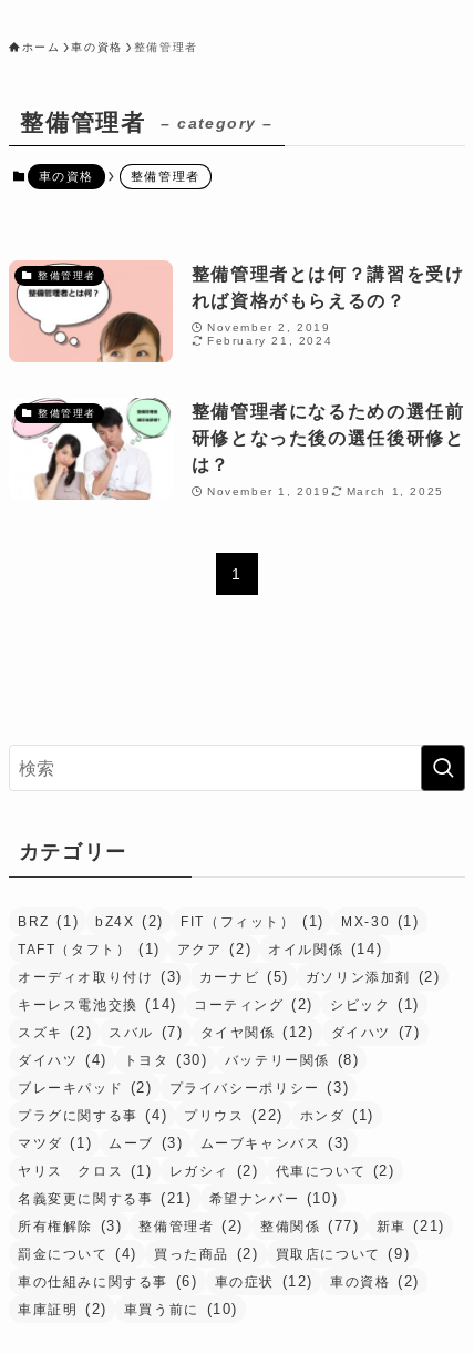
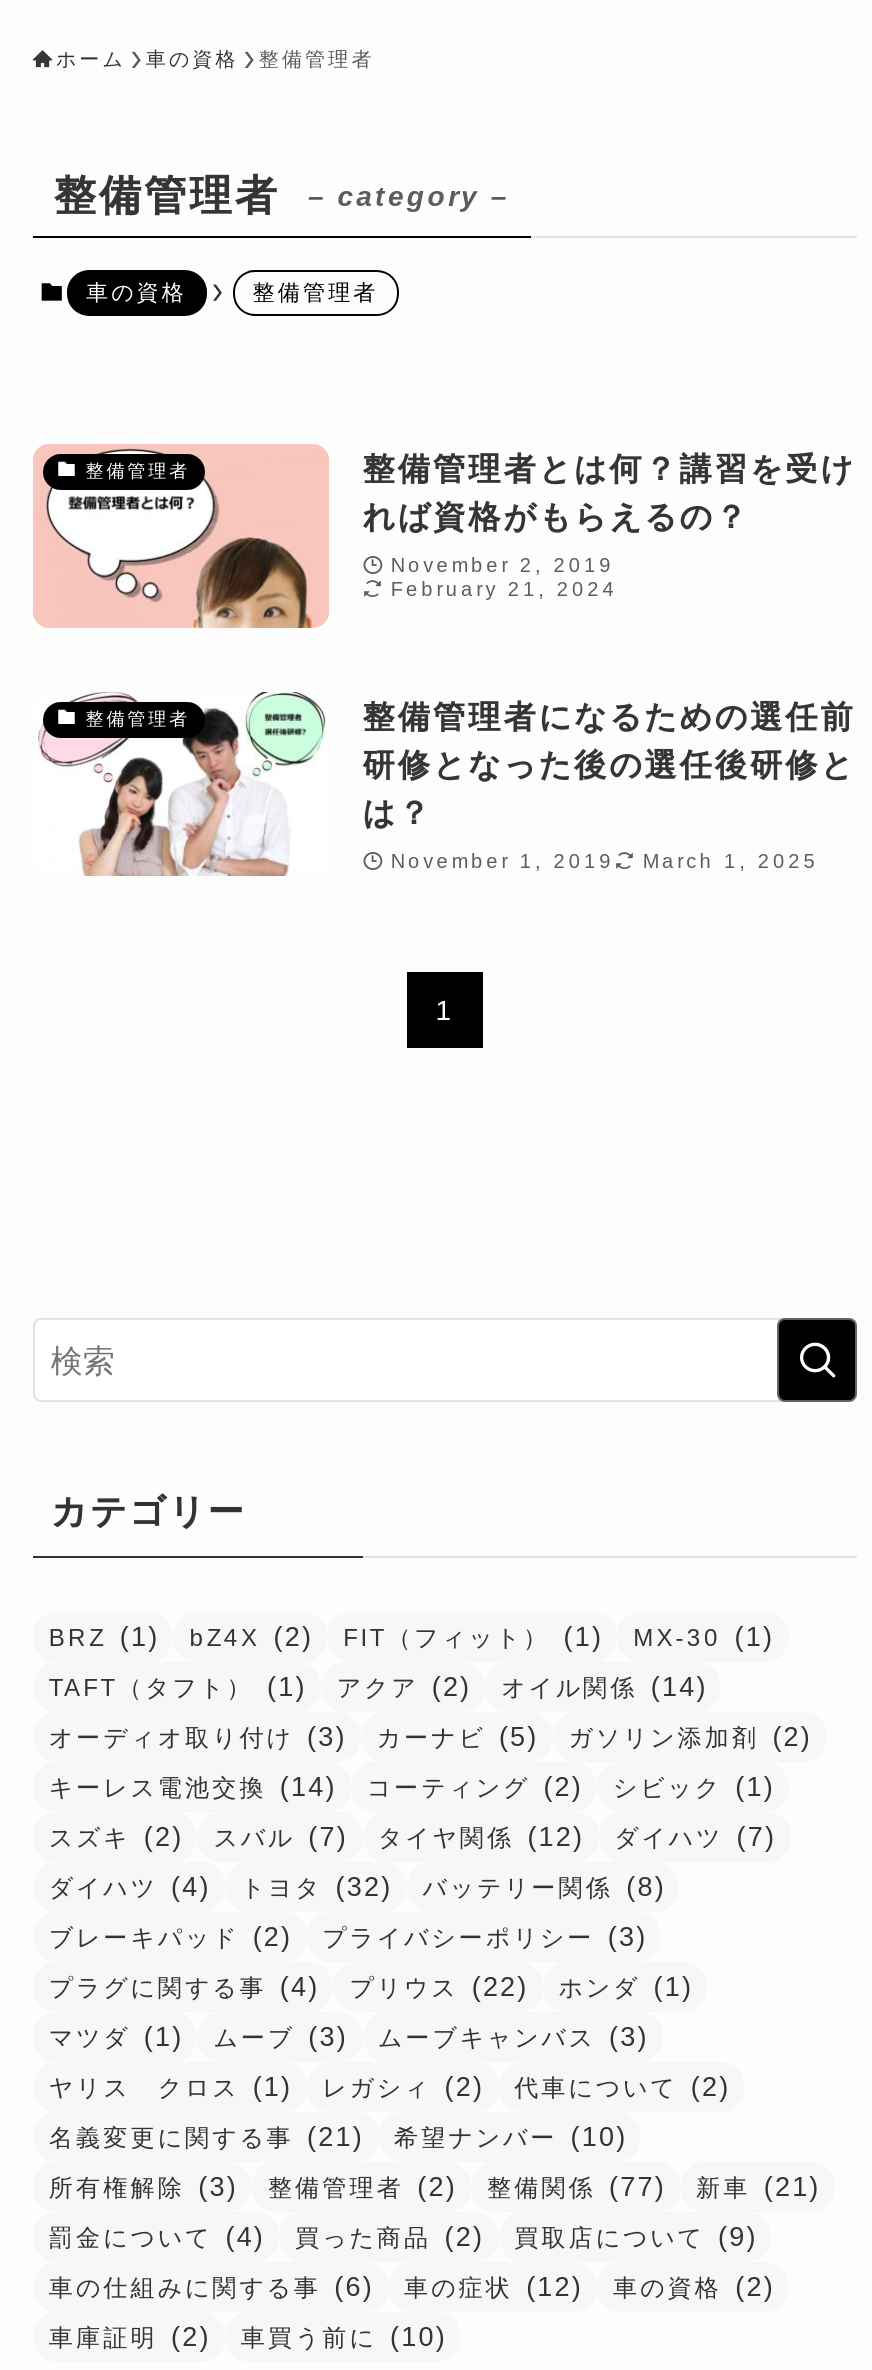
- ダイハツ(4) トヨタ(30) バッテリー関係(8)
+ ダイハツ(4) トヨタ(32) バッテリー関係(8)
